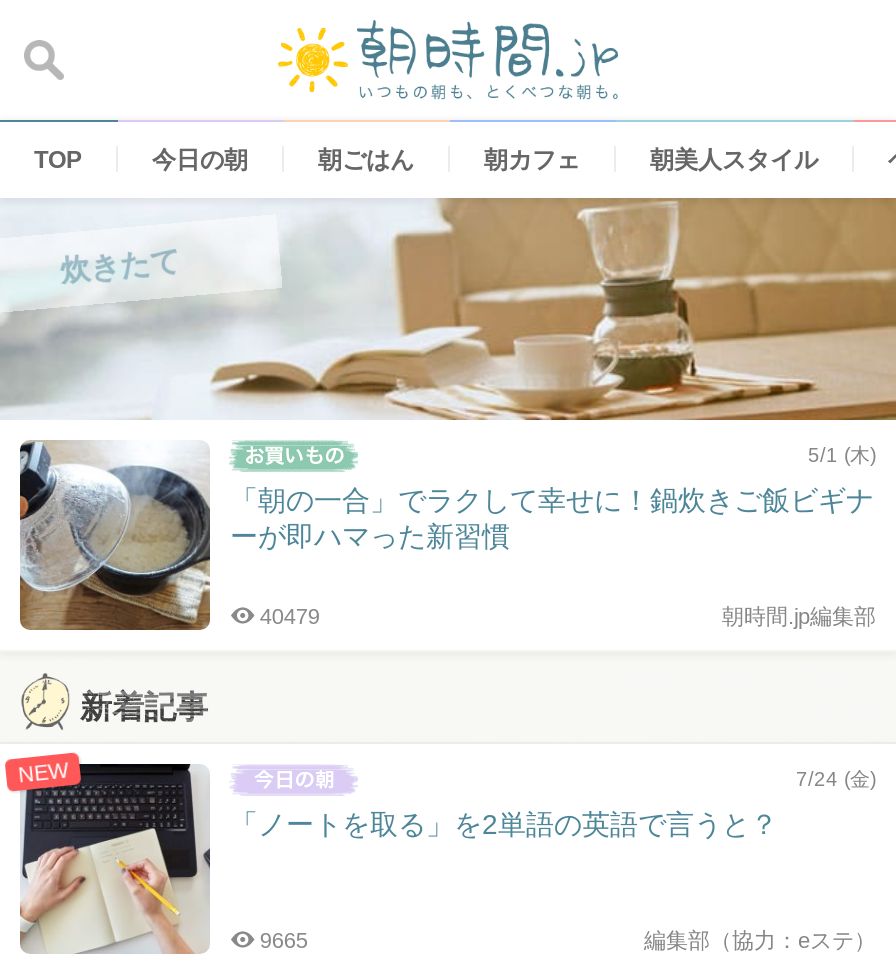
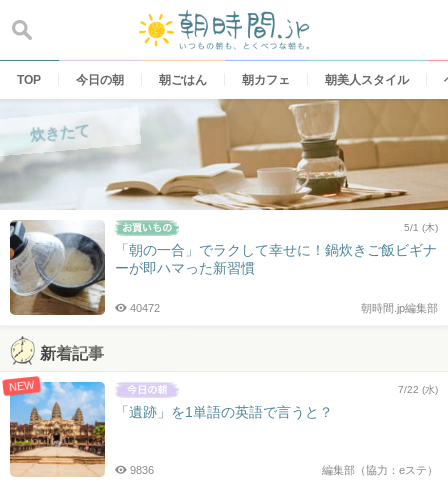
- 40479
+ 40472

- [image]
- 「ノートを取る」を2単語の英語で言うと？
+ [image]
+ 「遺跡」を1単語の英語で言うと？

- 7/24 (金)
+ 7/22 (水)

- 9665
+ 9836
